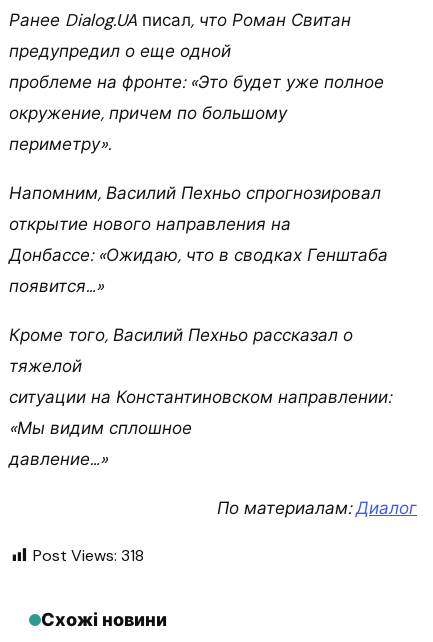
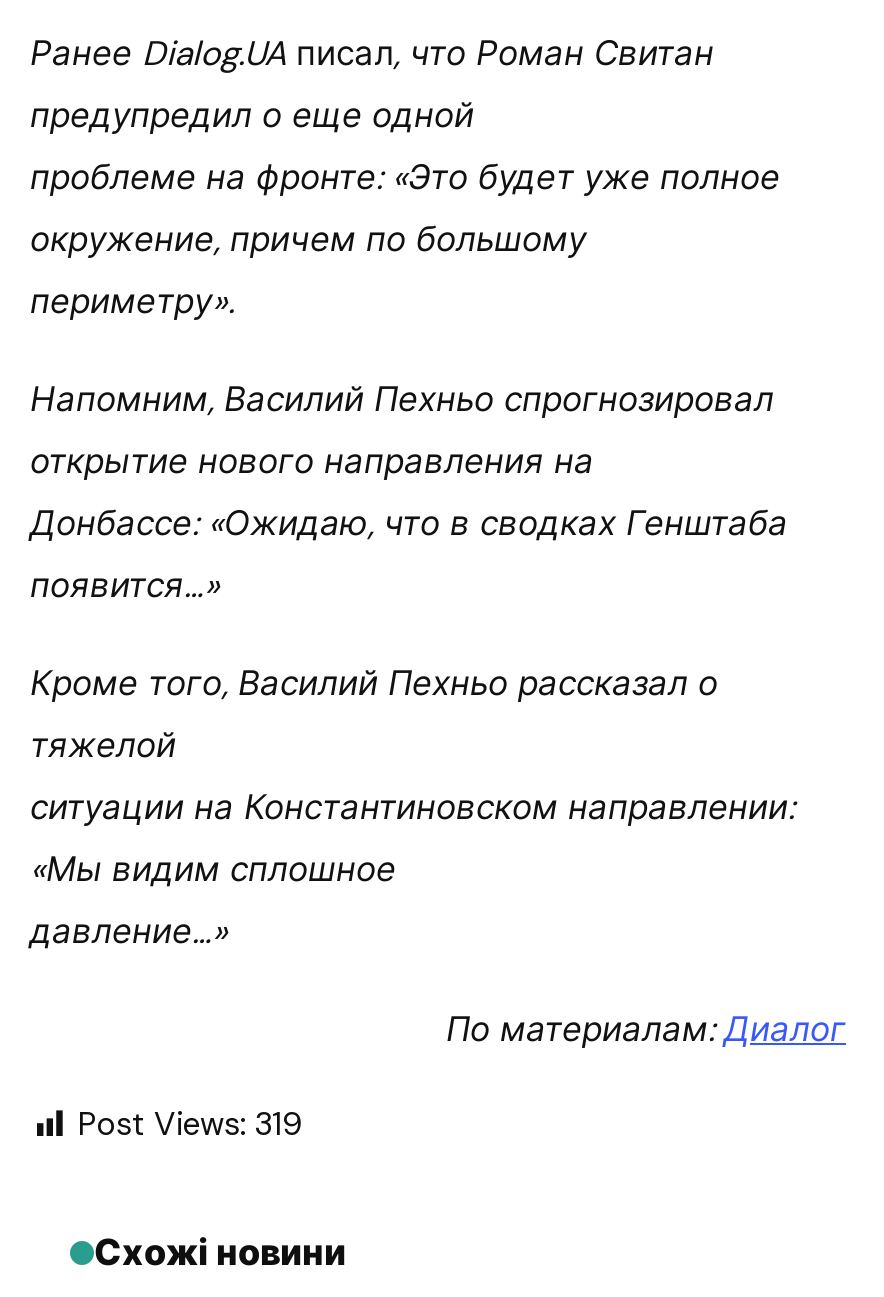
- Post Views: 318
+ Post Views: 319
